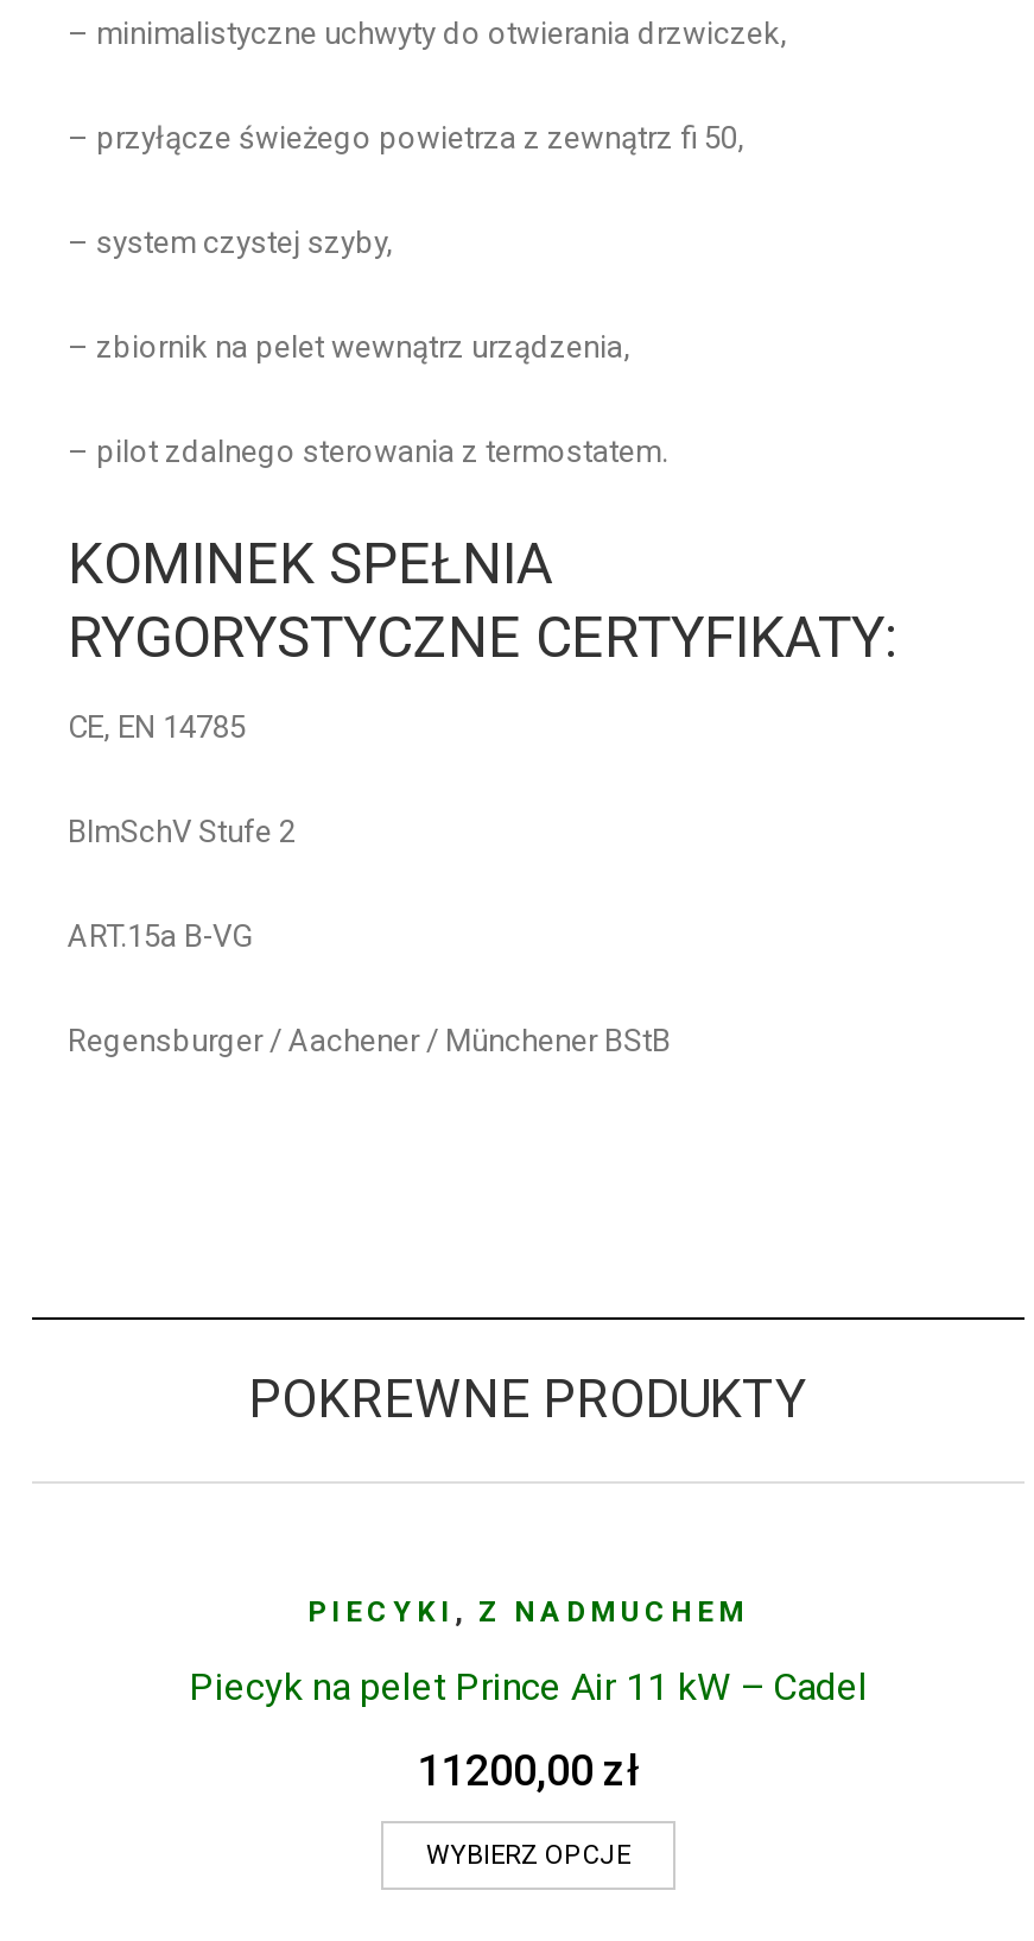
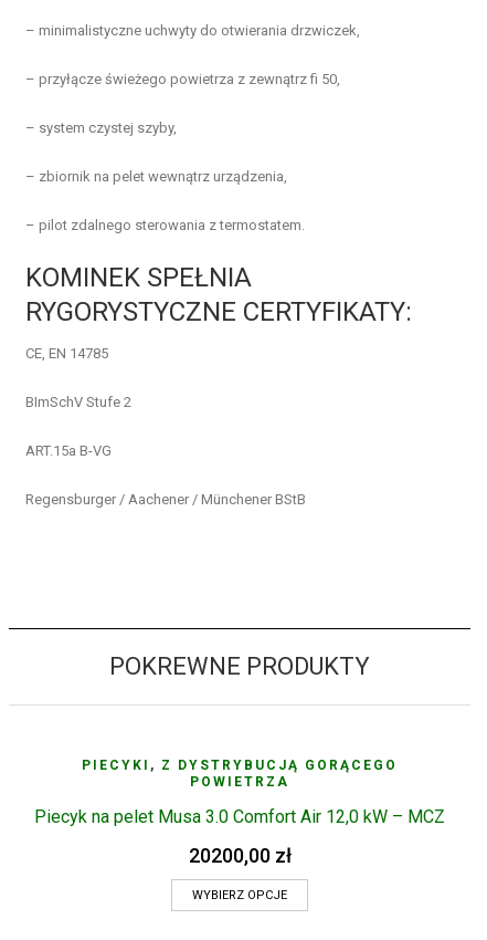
- PIECYKI, Z NADMUCHEM
+ PIECYKI, Z DYSTRYBUCJĄ GORĄCEGO
+ POWIETRZA

- Piecyk na pelet Prince Air 11 kW – Cadel
+ Piecyk na pelet Musa 3.0 Comfort Air 12,0 kW – MCZ

- 11200,00 zł
+ 20200,00 zł
